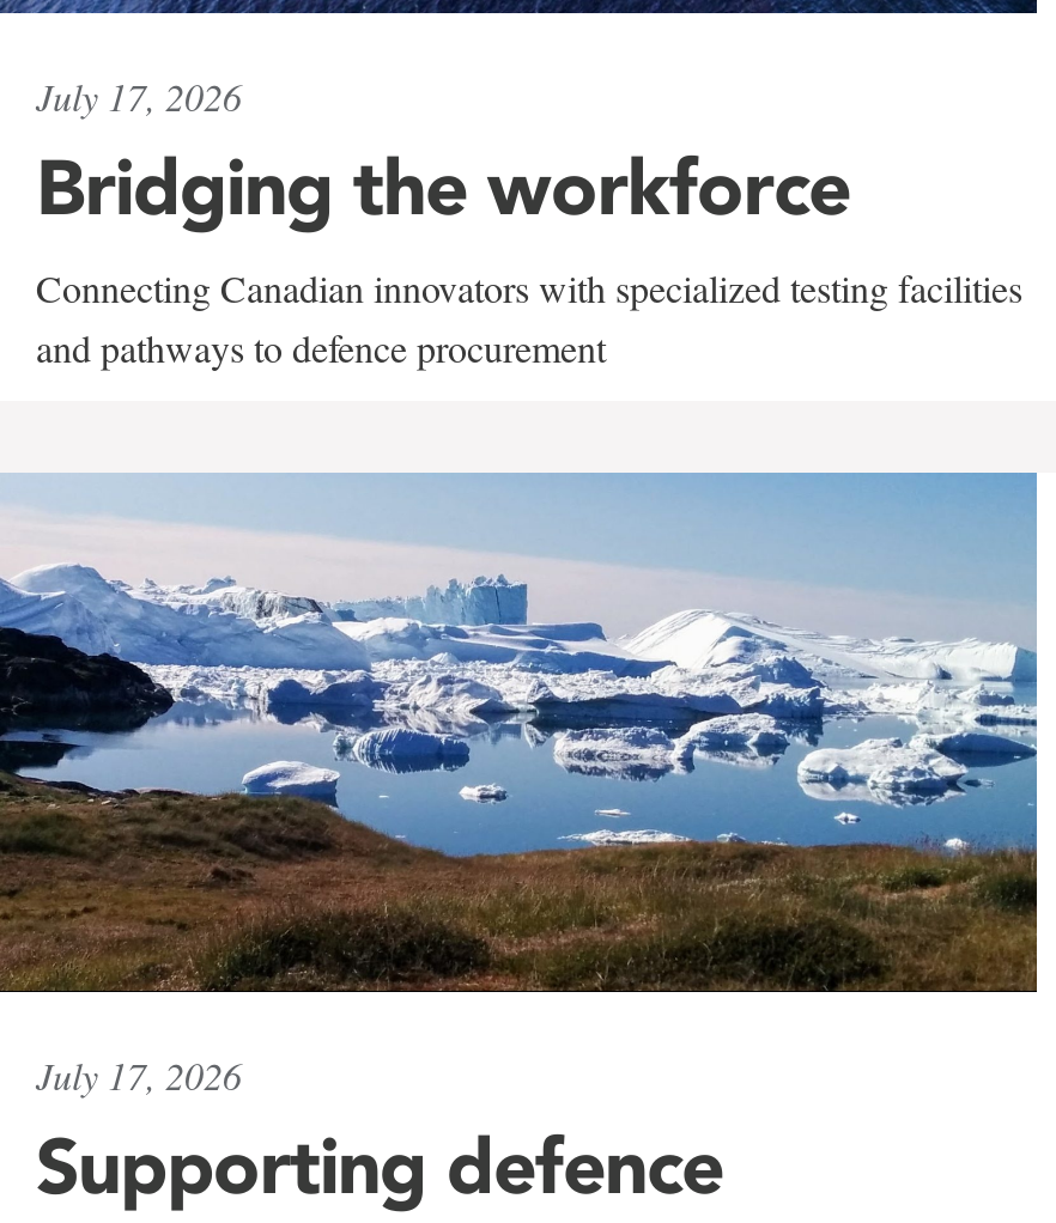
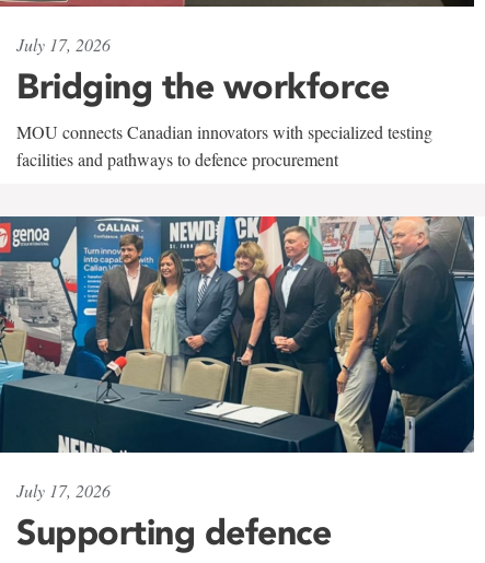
- Connecting Canadian innovators with specialized testing facilities
- and pathways to defence procurement
+ MOU connects Canadian innovators with specialized testing
+ facilities and pathways to defence procurement

- [image]
+ [image]
